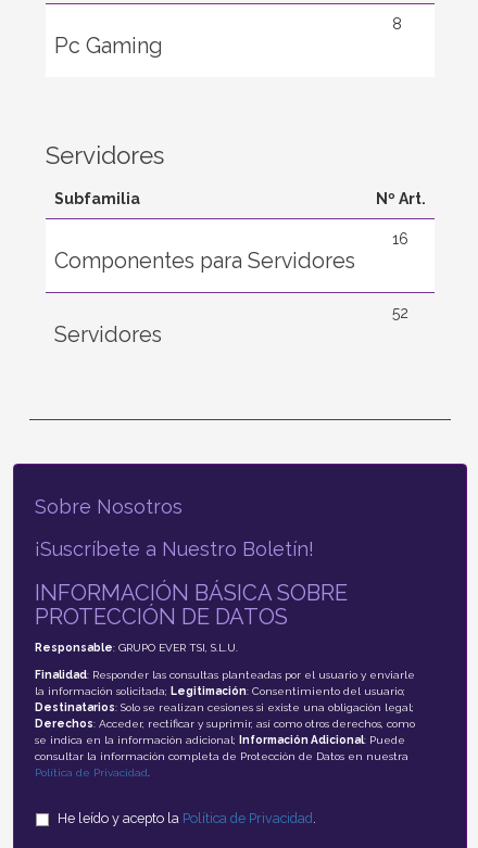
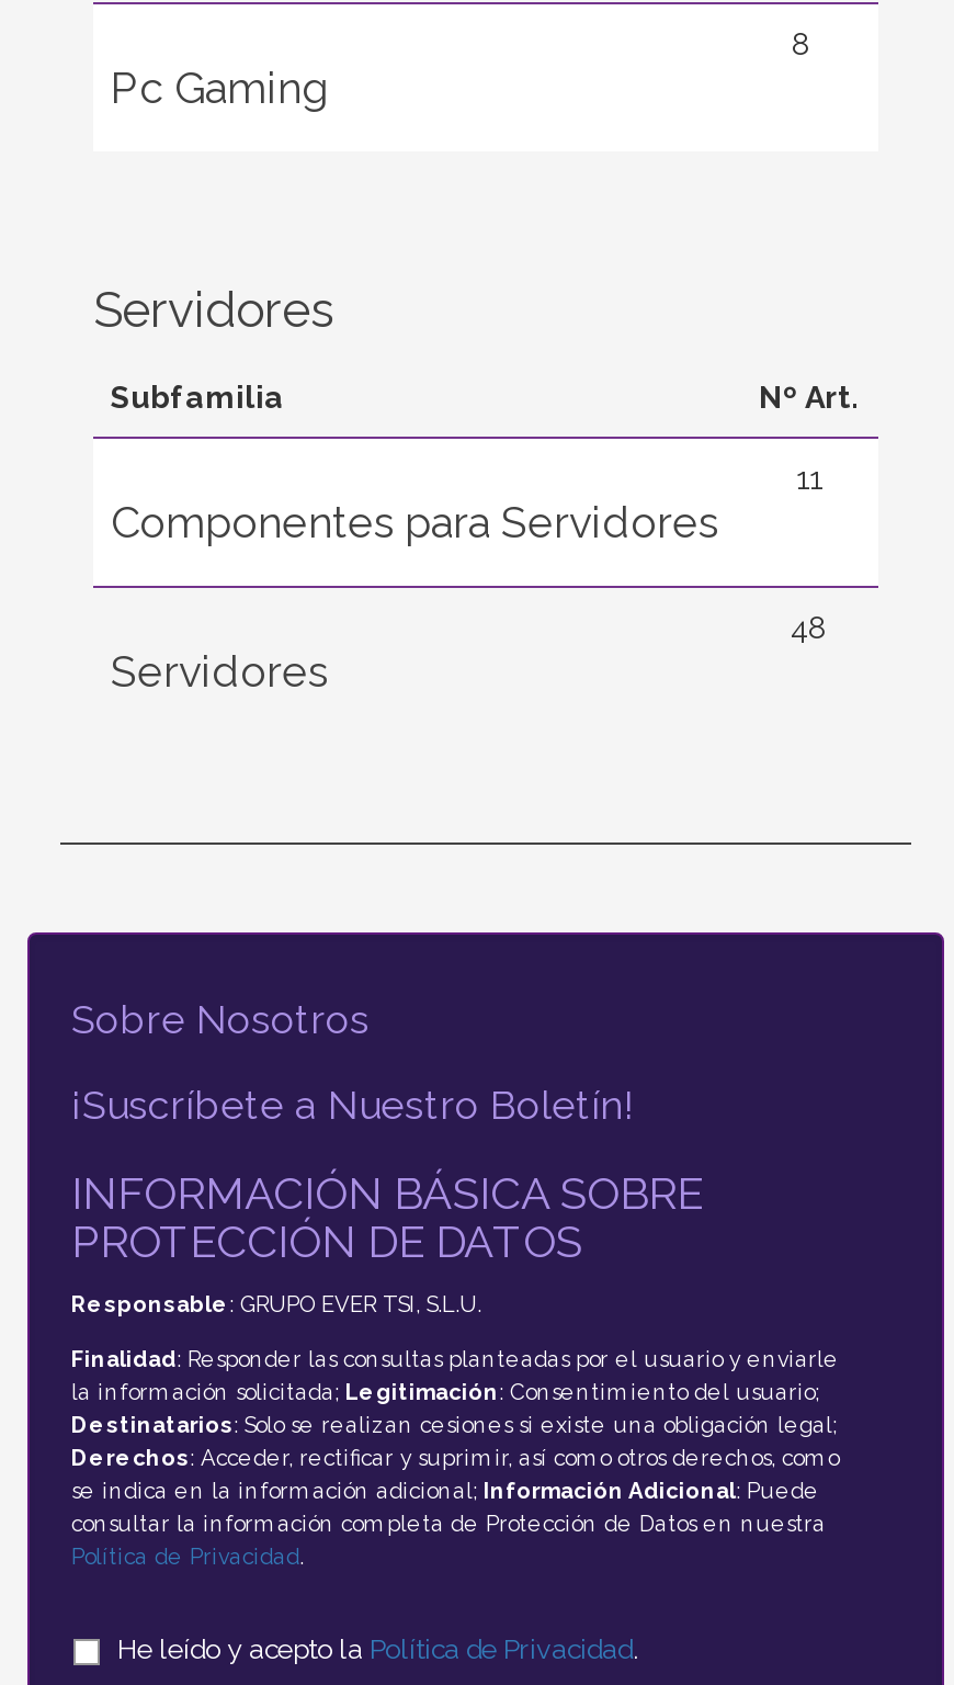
- 16
+ 11

- 52
+ 48
